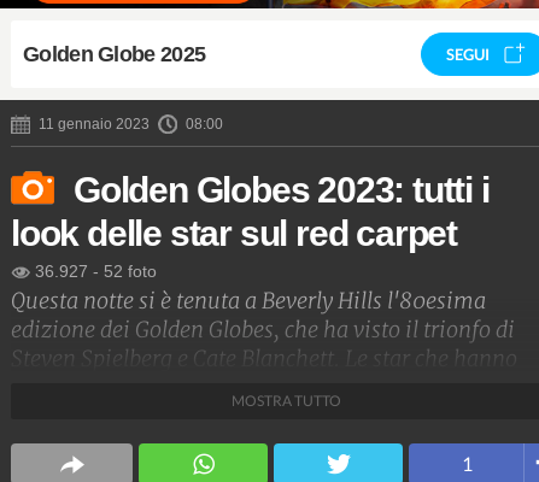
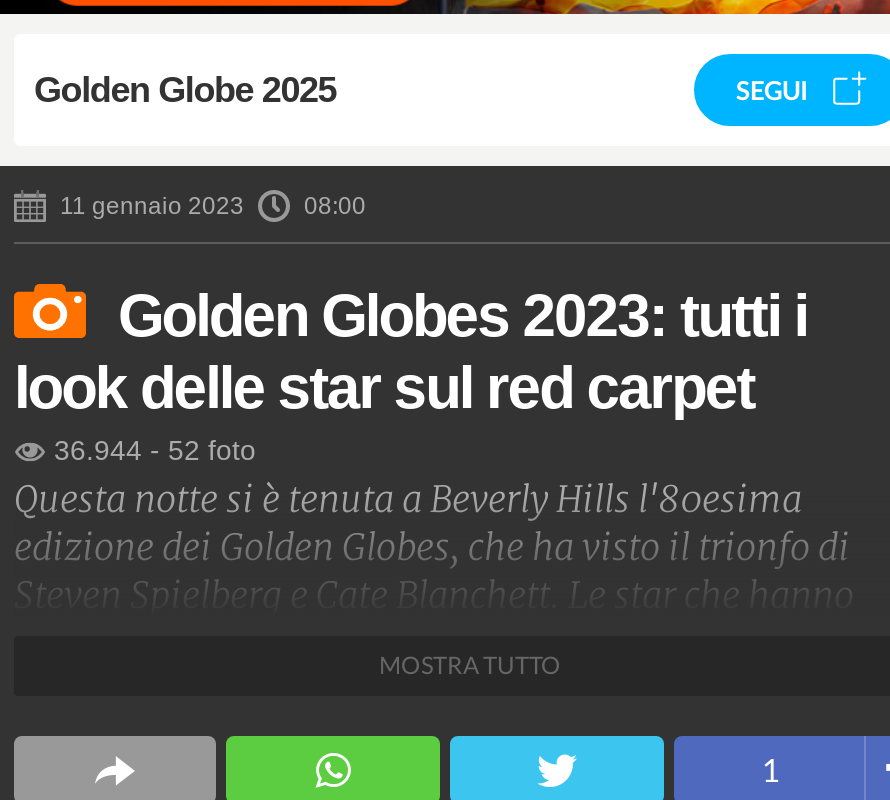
- 36.927 - 52 foto
+ 36.944 - 52 foto
